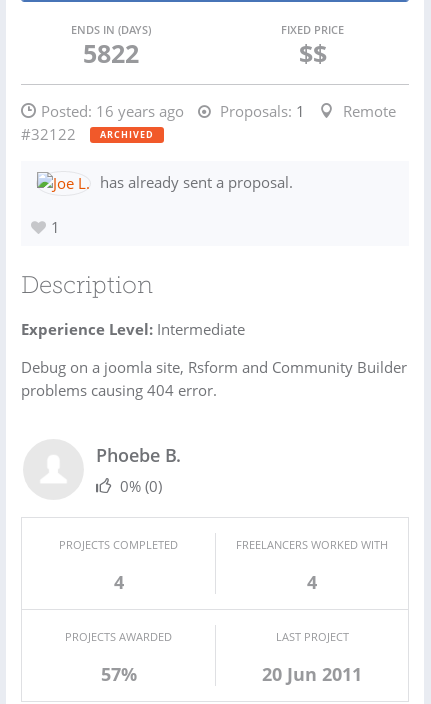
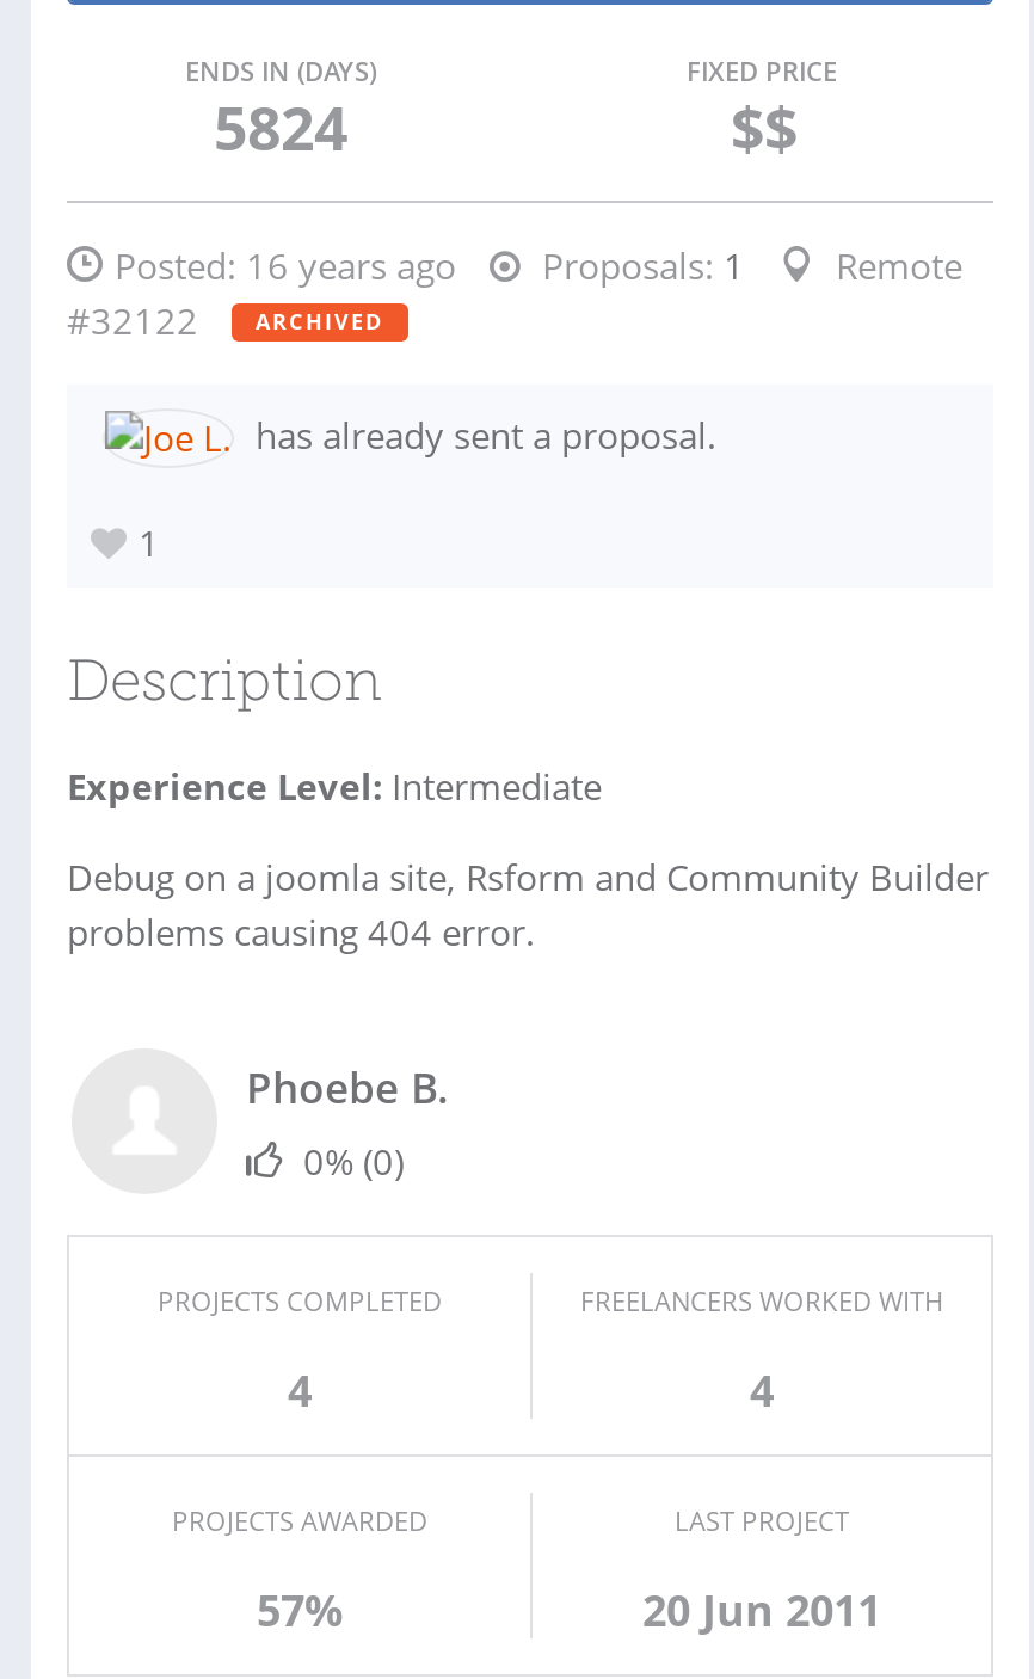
- 5822
+ 5824
